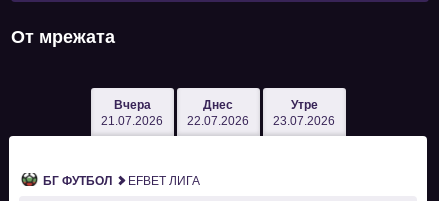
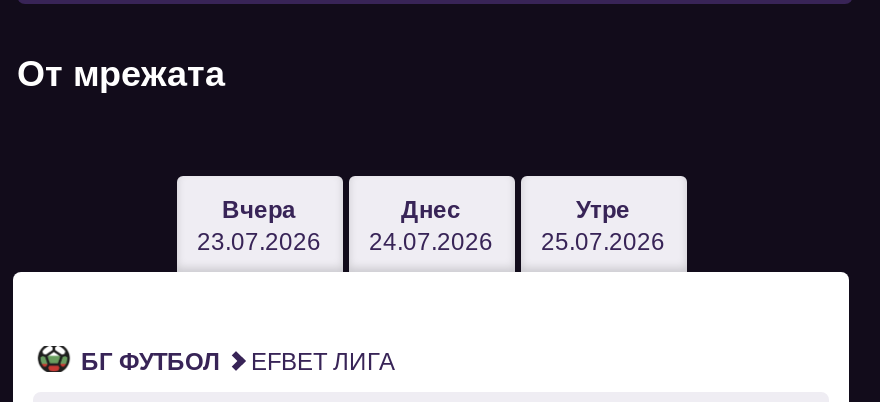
- 21.07.2026
+ 23.07.2026

- 22.07.2026
+ 24.07.2026

- 23.07.2026
+ 25.07.2026
